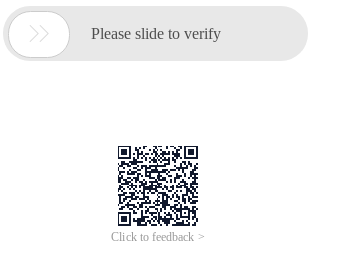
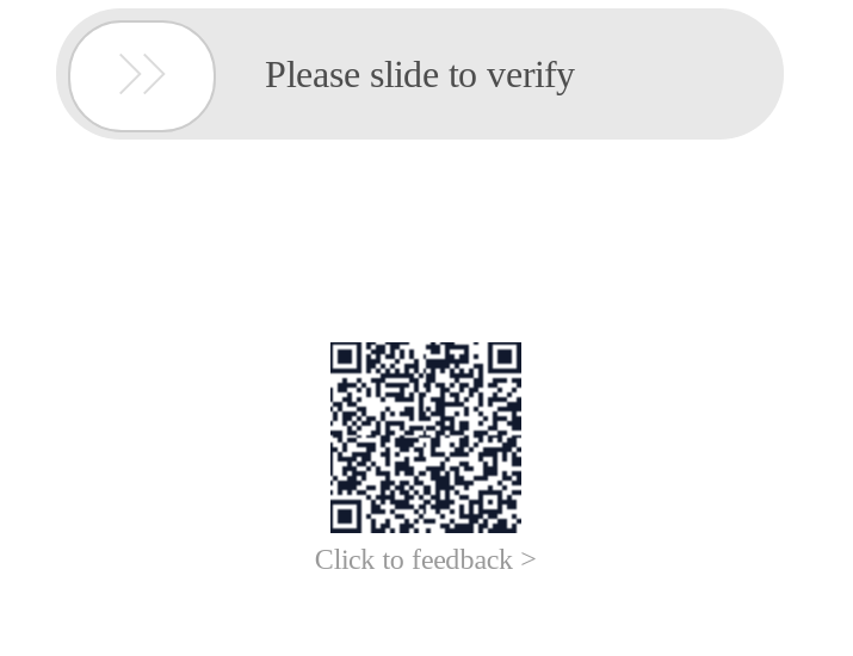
- [image]
+ [image]
